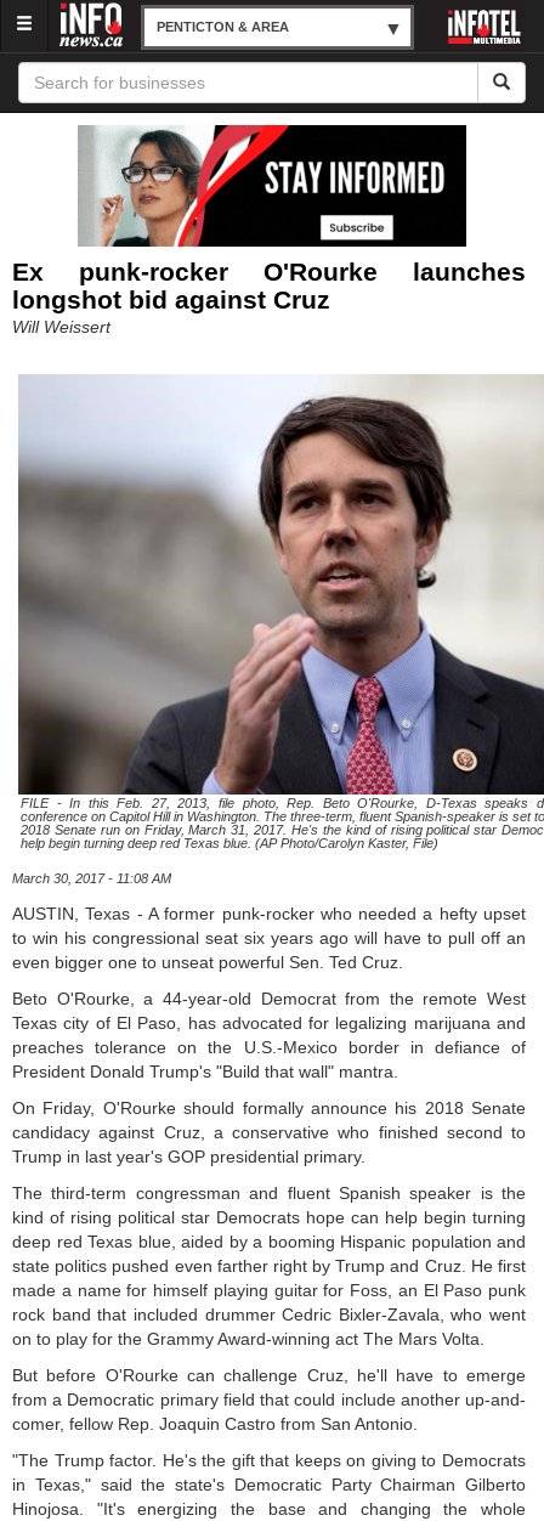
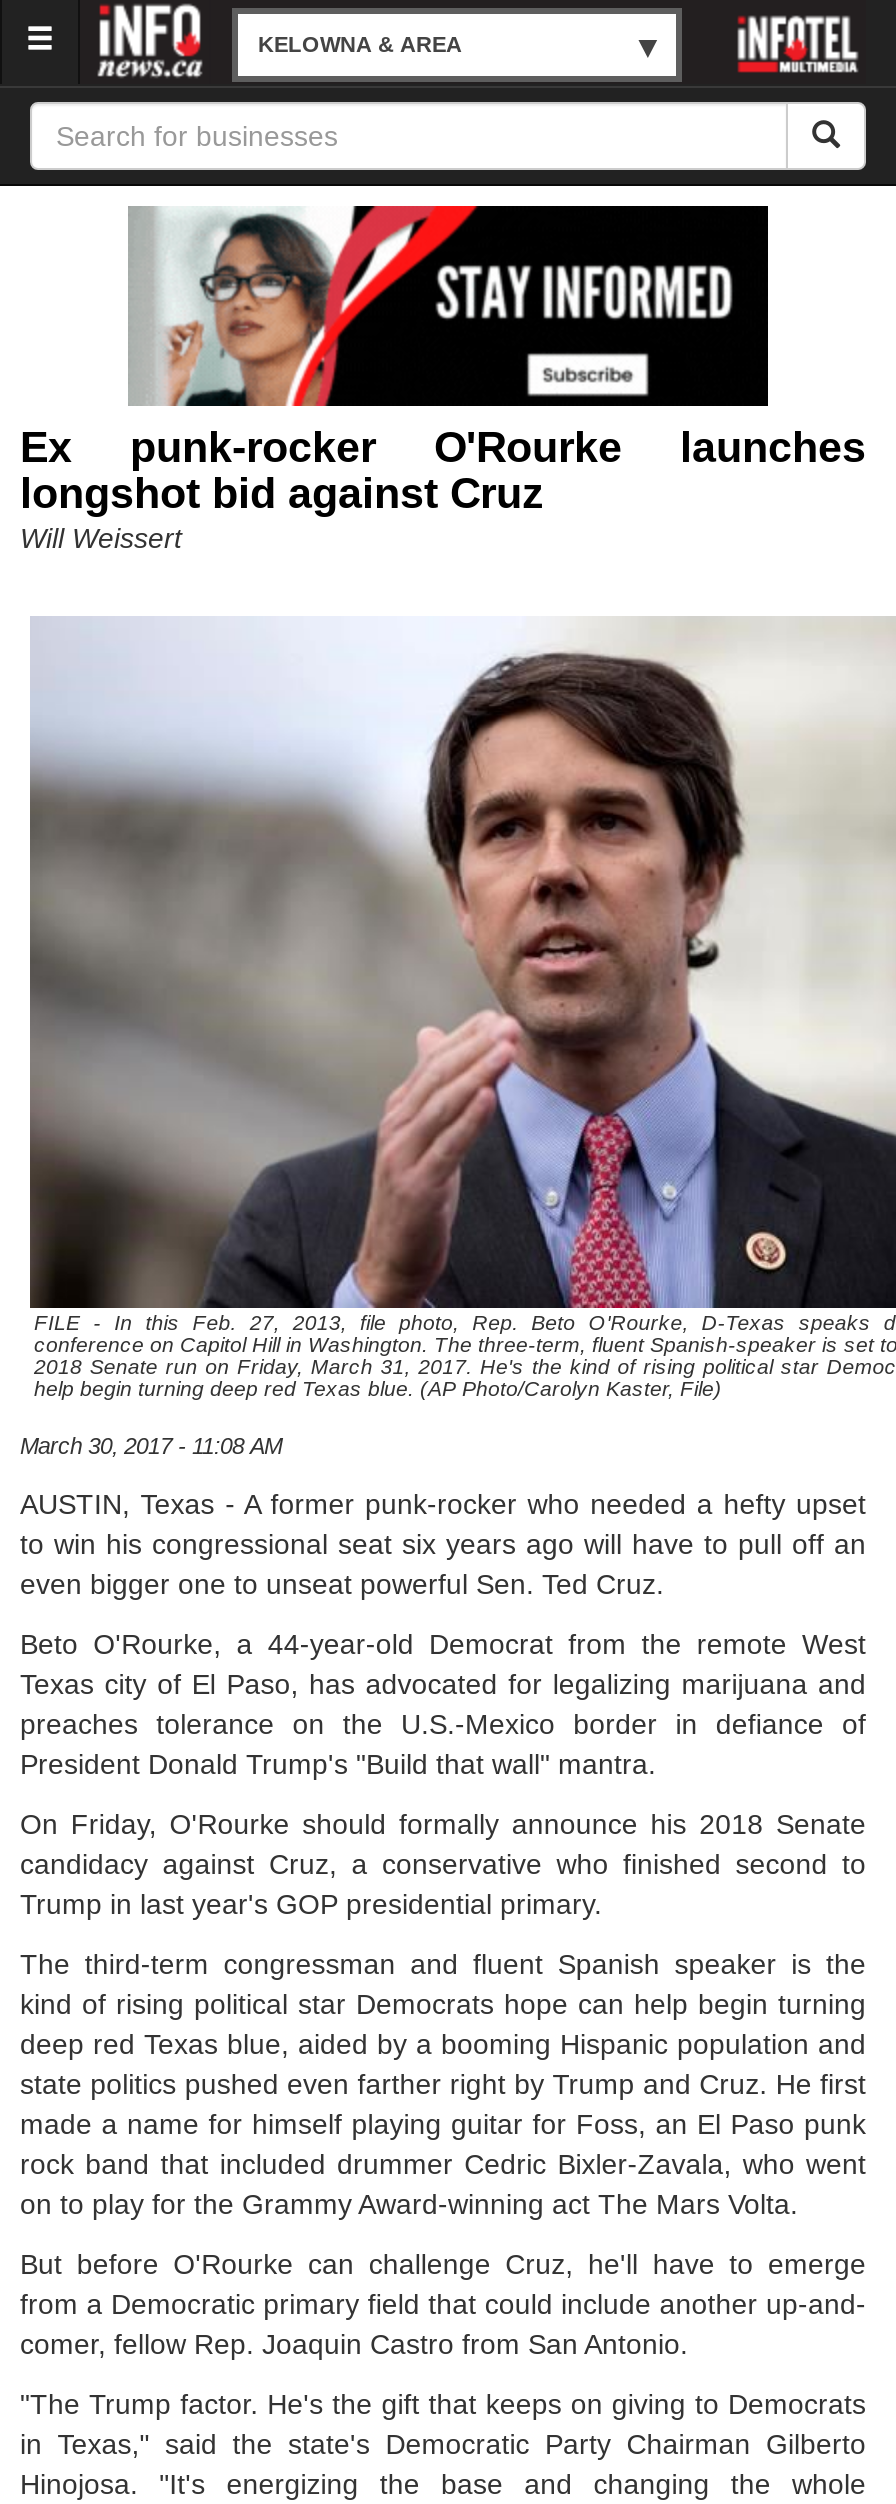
- PENTICTON & AREA
+ KELOWNA & AREA
